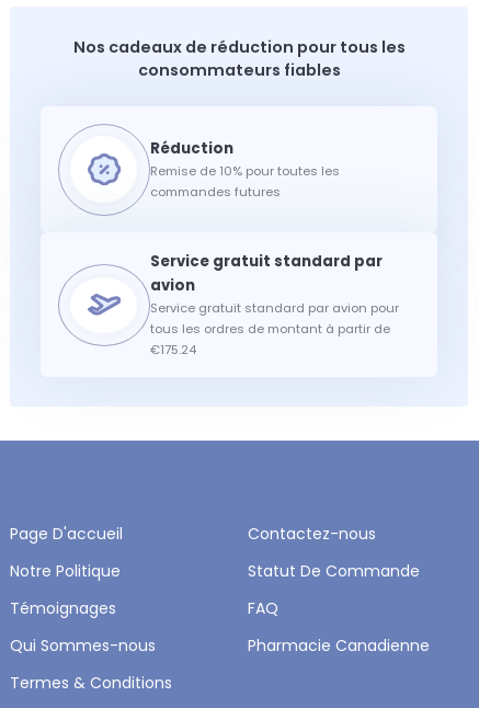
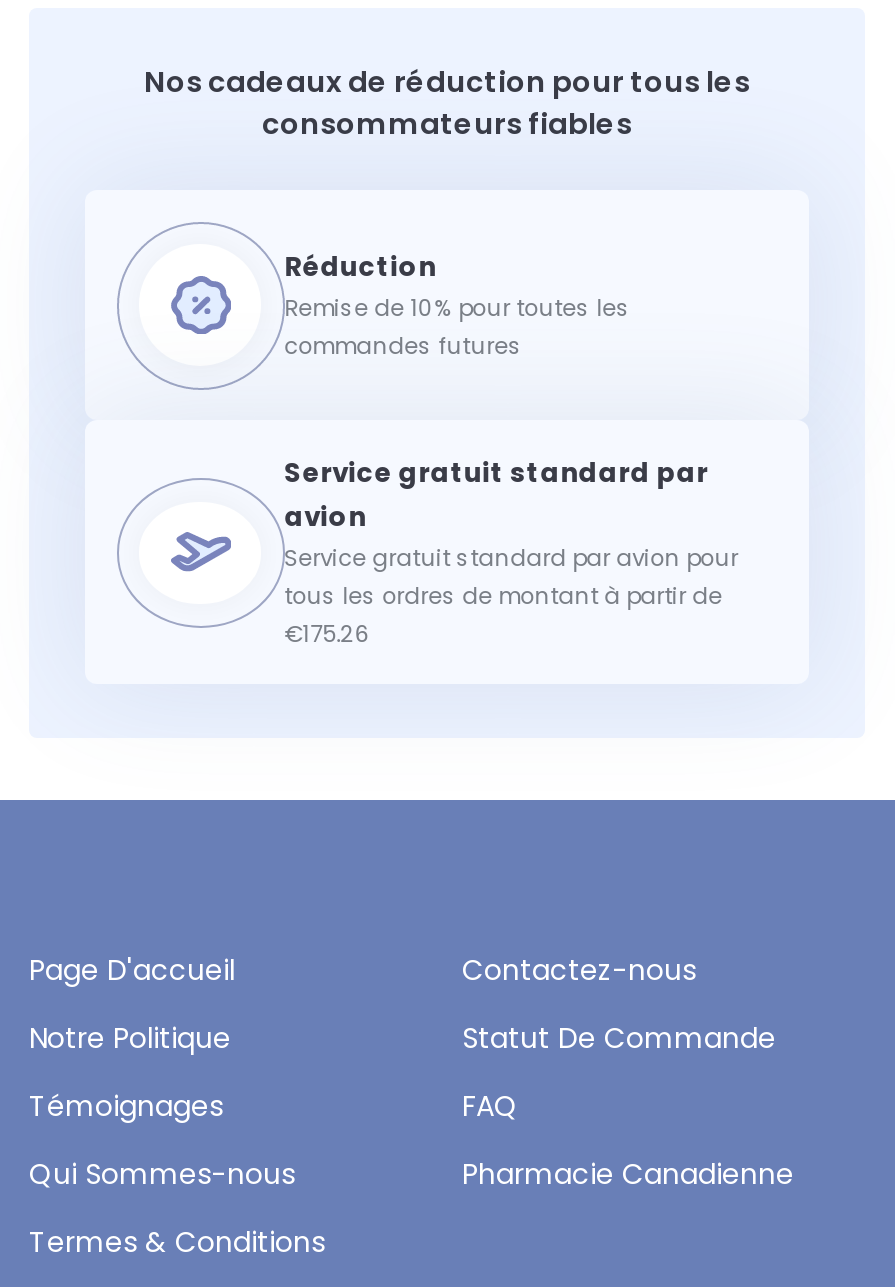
- €175.24
+ €175.26
